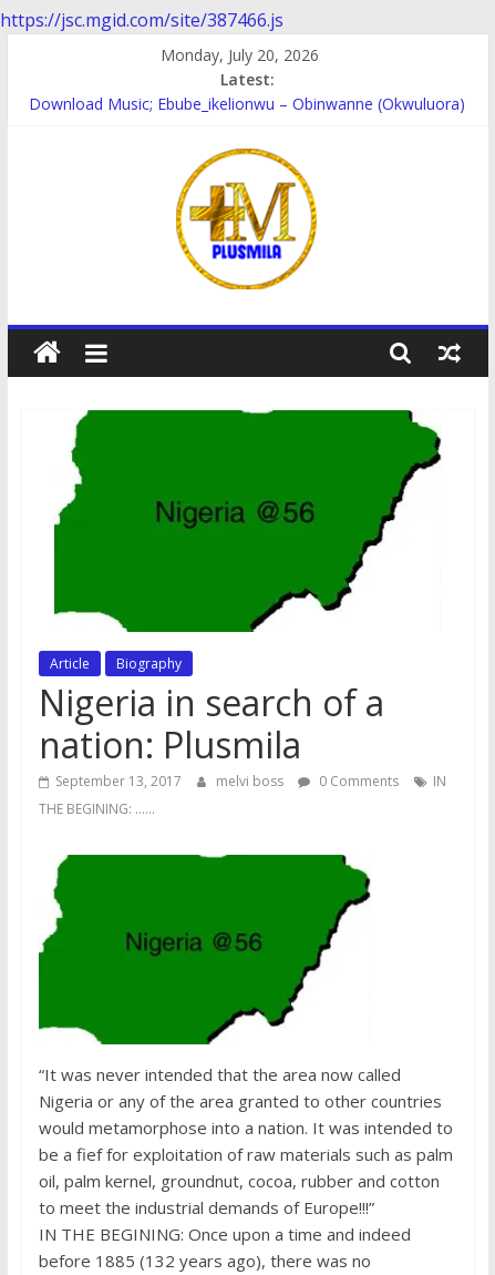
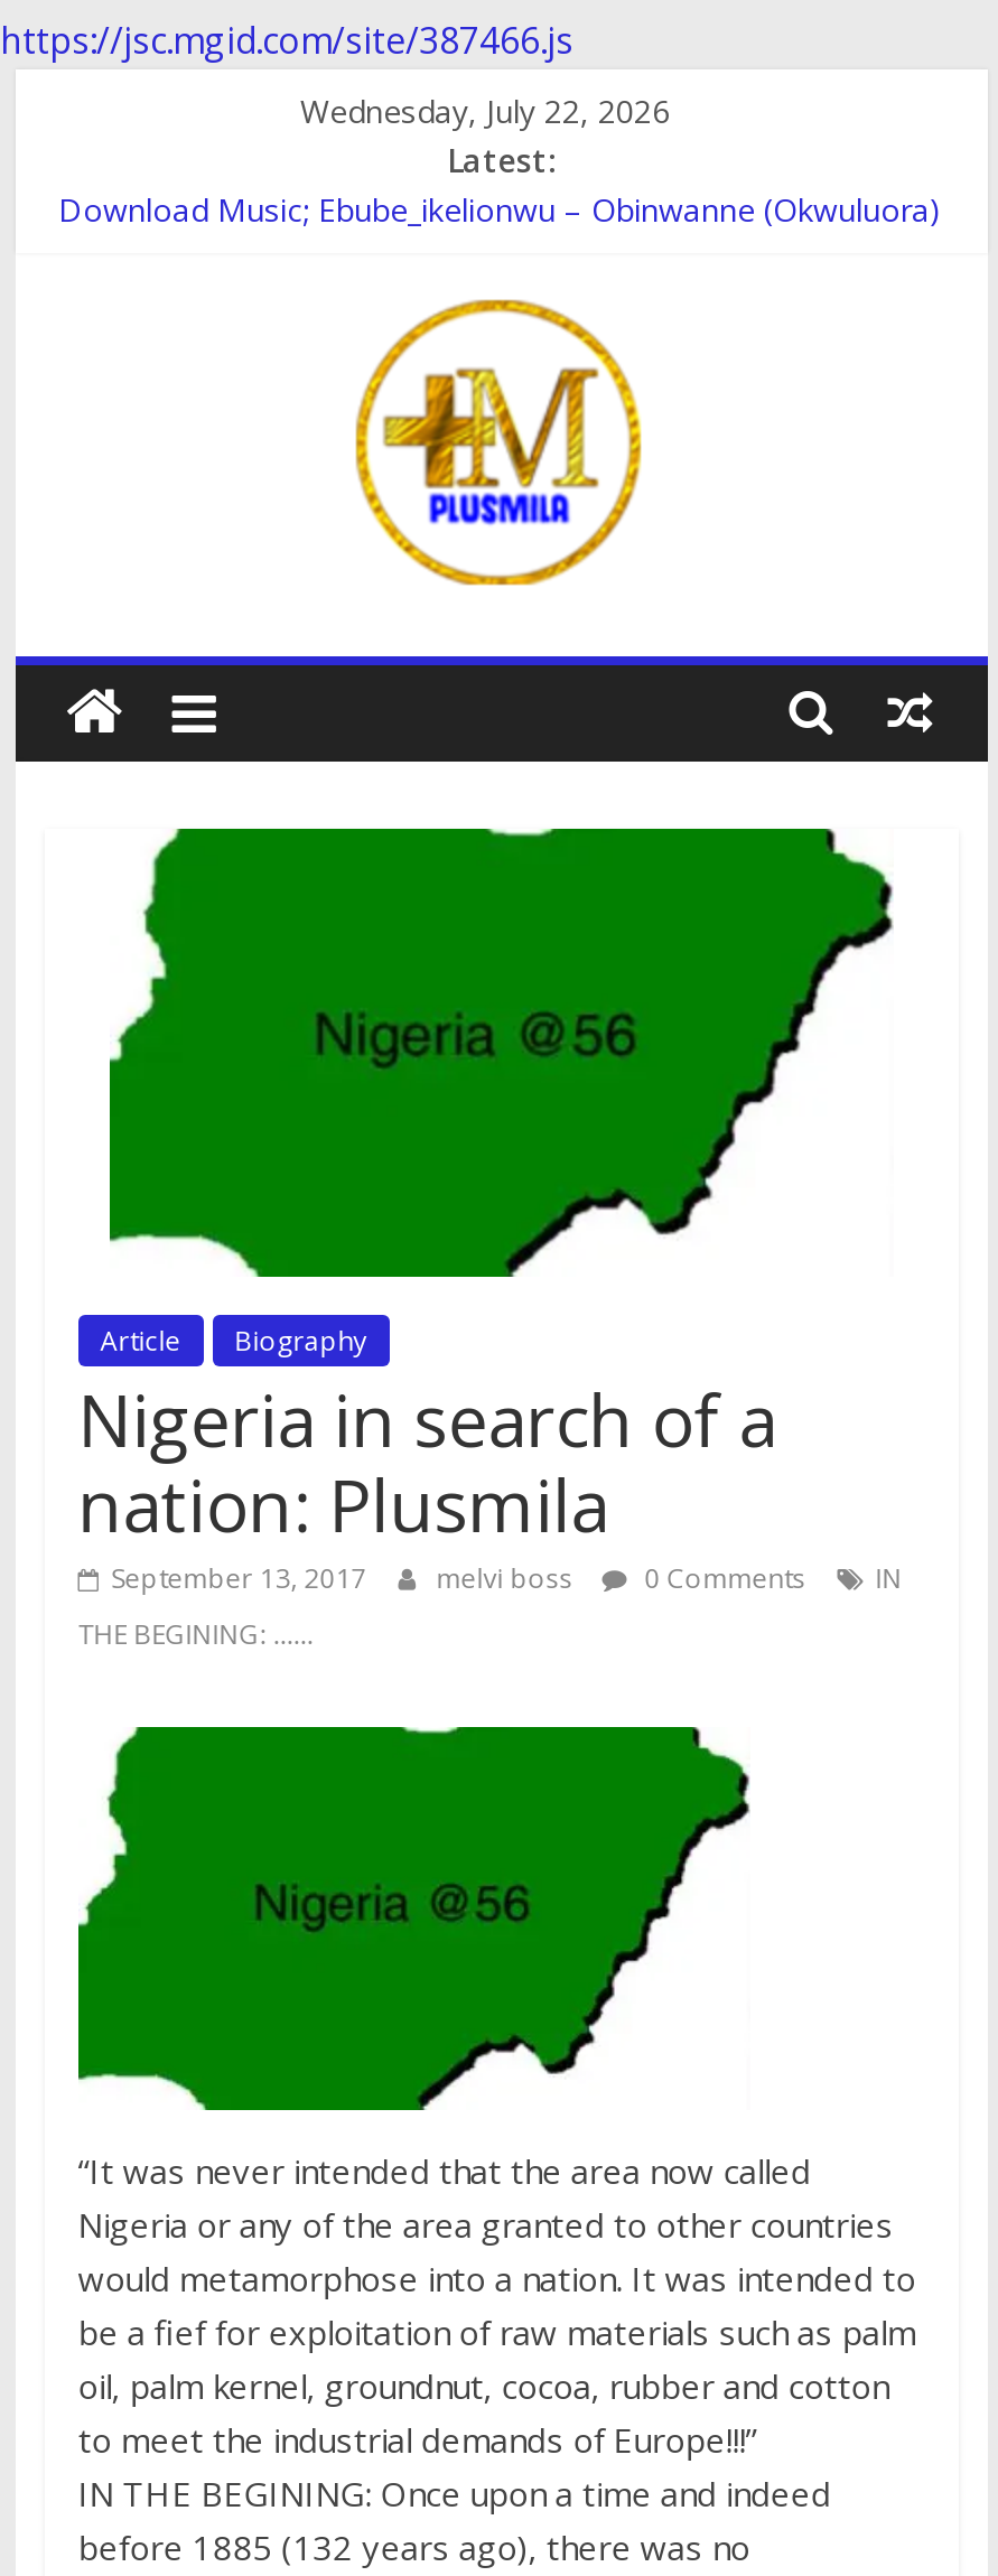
- Monday, July 20, 2026
+ Wednesday, July 22, 2026
